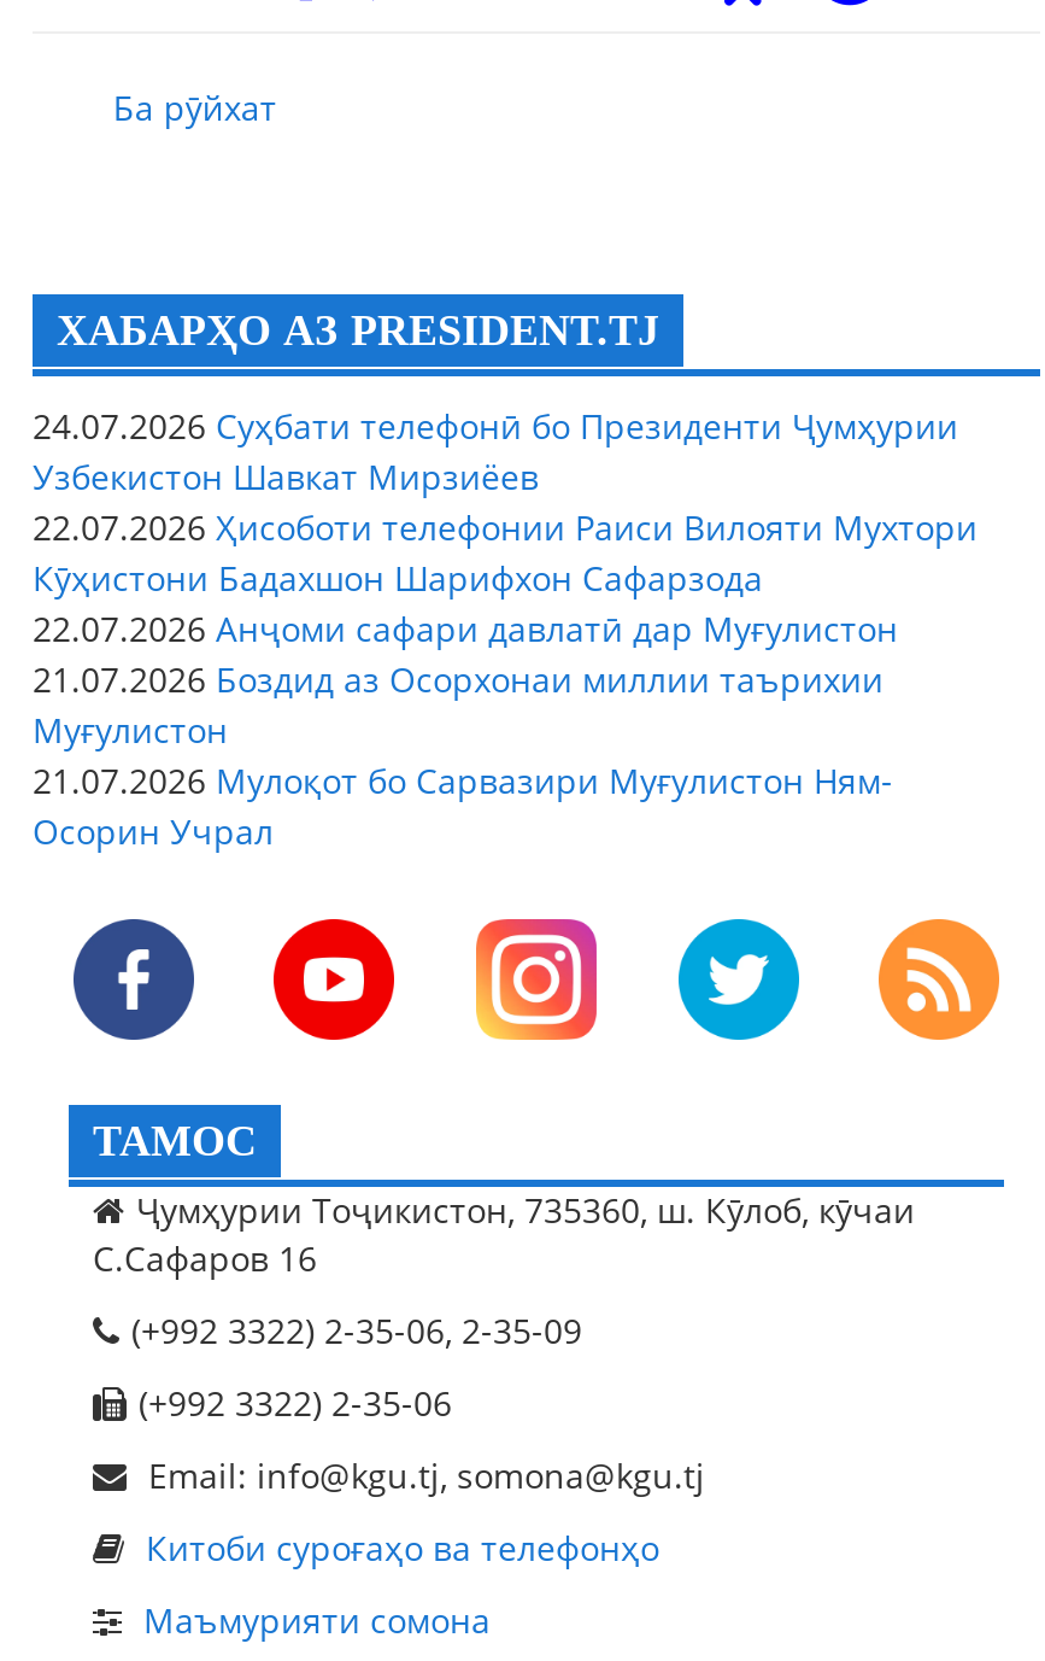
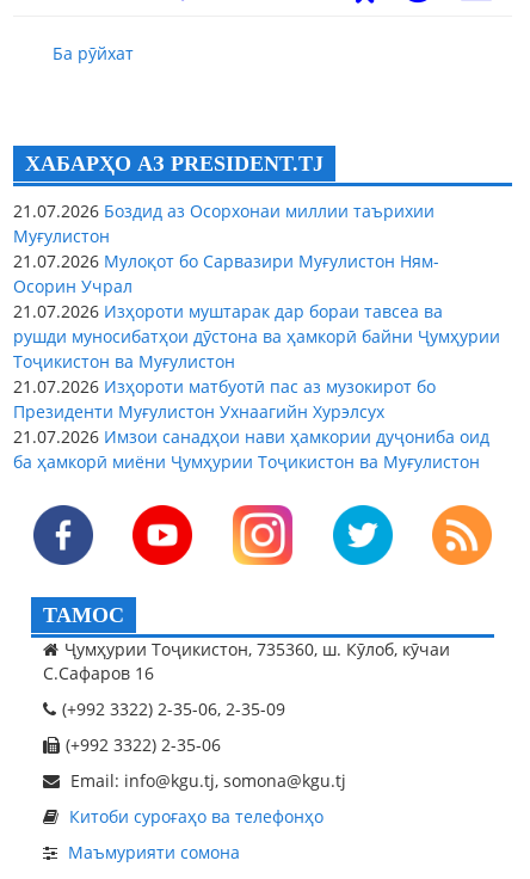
- 24.07.2026 Суҳбати телефонӣ бо Президенти Ҷумҳурии
- Узбекистон Шавкат Мирзиёев
- 22.07.2026 Ҳисоботи телефонии Раиси Вилояти Мухтори
- Кӯҳистони Бадахшон Шарифхон Сафарзода
- 22.07.2026 Анҷоми сафари давлатӣ дар Муғулистон

moved up: 21.07.2026 Боздид аз Осорхонаи миллии таърихии | Муғулистон | 21.07.2026 Мулоқот бо Сарвазири Муғулистон Ням- | Осорин Учрал

+ 21.07.2026 Изҳороти муштарак дар бораи тавсеа ва
+ рушди муносибатҳои дӯстона ва ҳамкорӣ байни Ҷумҳурии
+ Тоҷикистон ва Муғулистон
+ 21.07.2026 Изҳороти матбуотӣ пас аз музокирот бо
+ Президенти Муғулистон Ухнаагийн Хурэлсух
+ 21.07.2026 Имзои санадҳои нави ҳамкории дуҷониба оид
+ ба ҳамкорӣ миёни Ҷумҳурии Тоҷикистон ва Муғулистон
